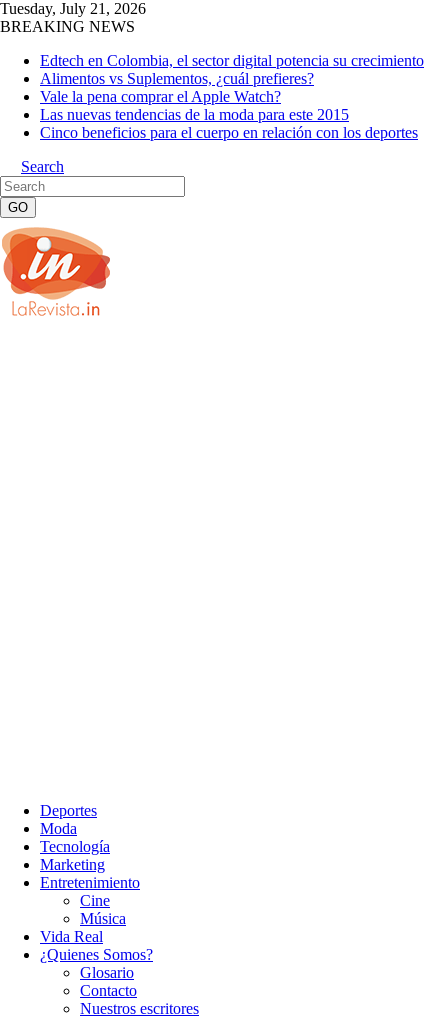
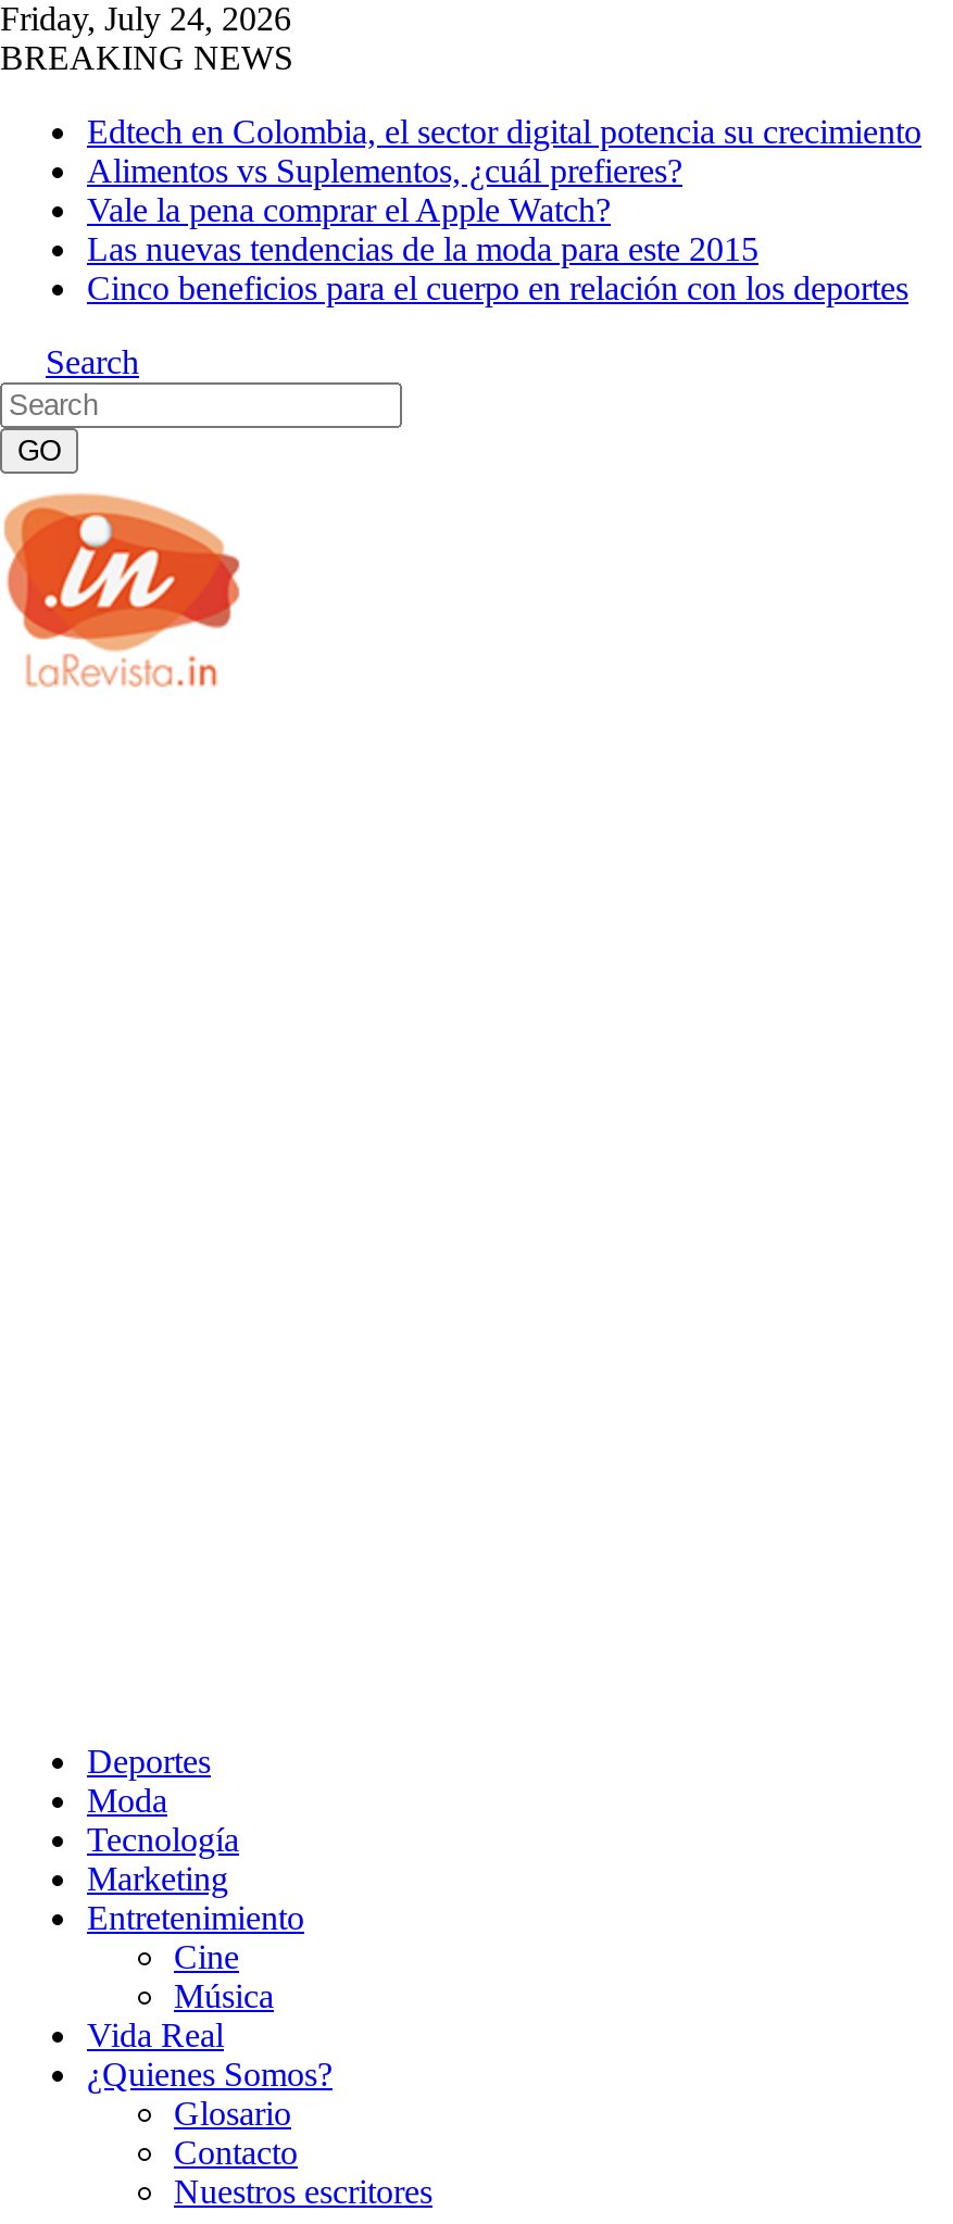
- Tuesday, July 21, 2026
+ Friday, July 24, 2026
